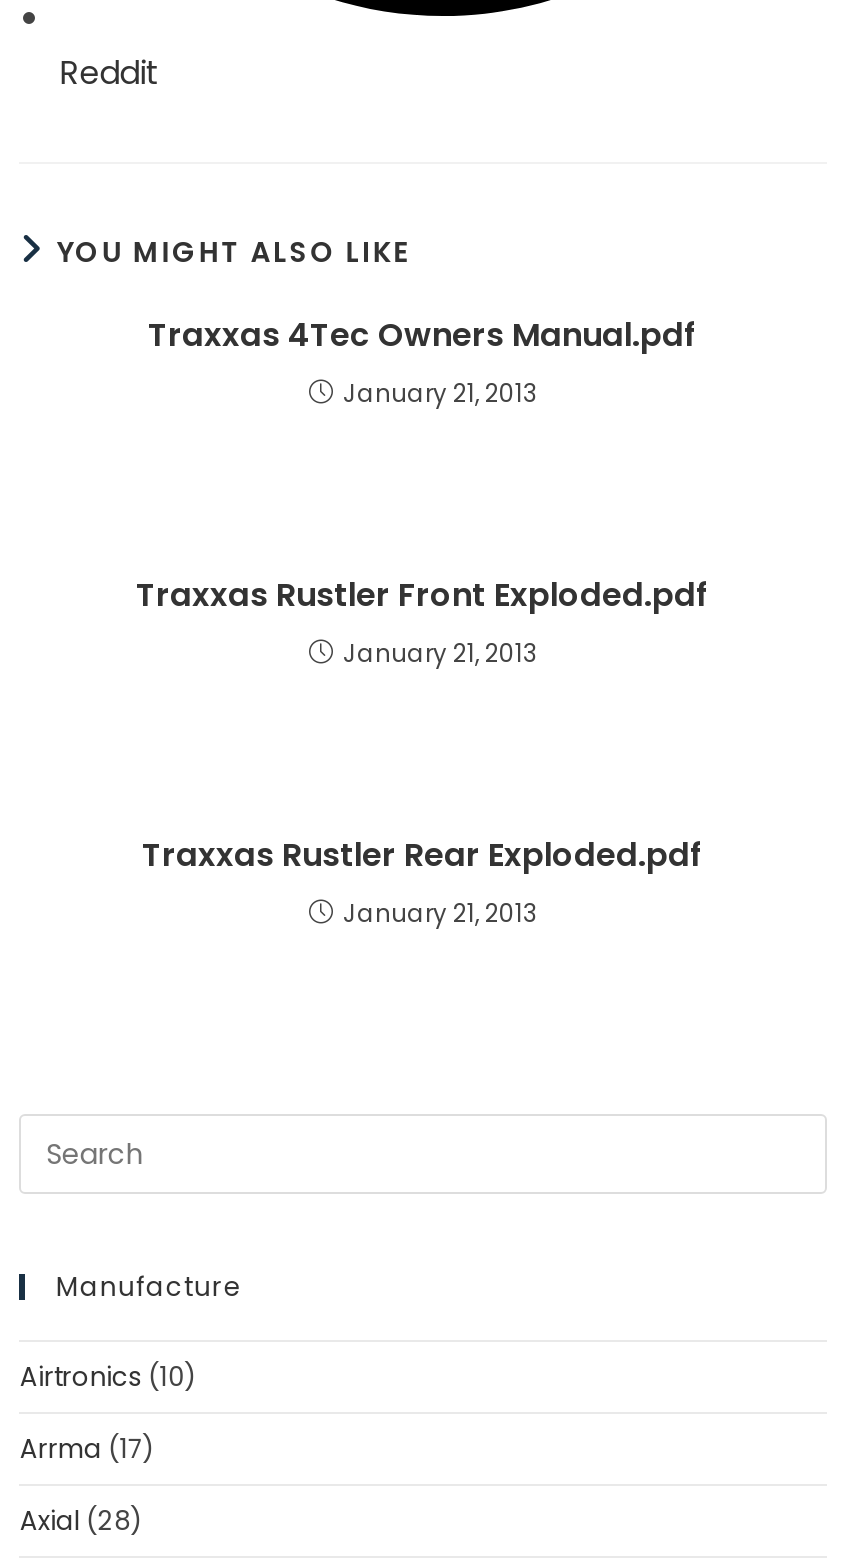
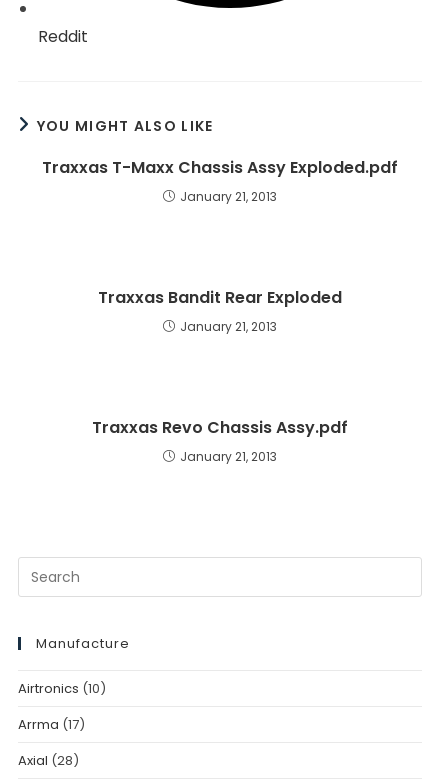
- Traxxas 4Tec Owners Manual.pdf
+ Traxxas T-Maxx Chassis Assy Exploded.pdf

- Traxxas Rustler Front Exploded.pdf
+ Traxxas Bandit Rear Exploded

- Traxxas Rustler Rear Exploded.pdf
+ Traxxas Revo Chassis Assy.pdf
